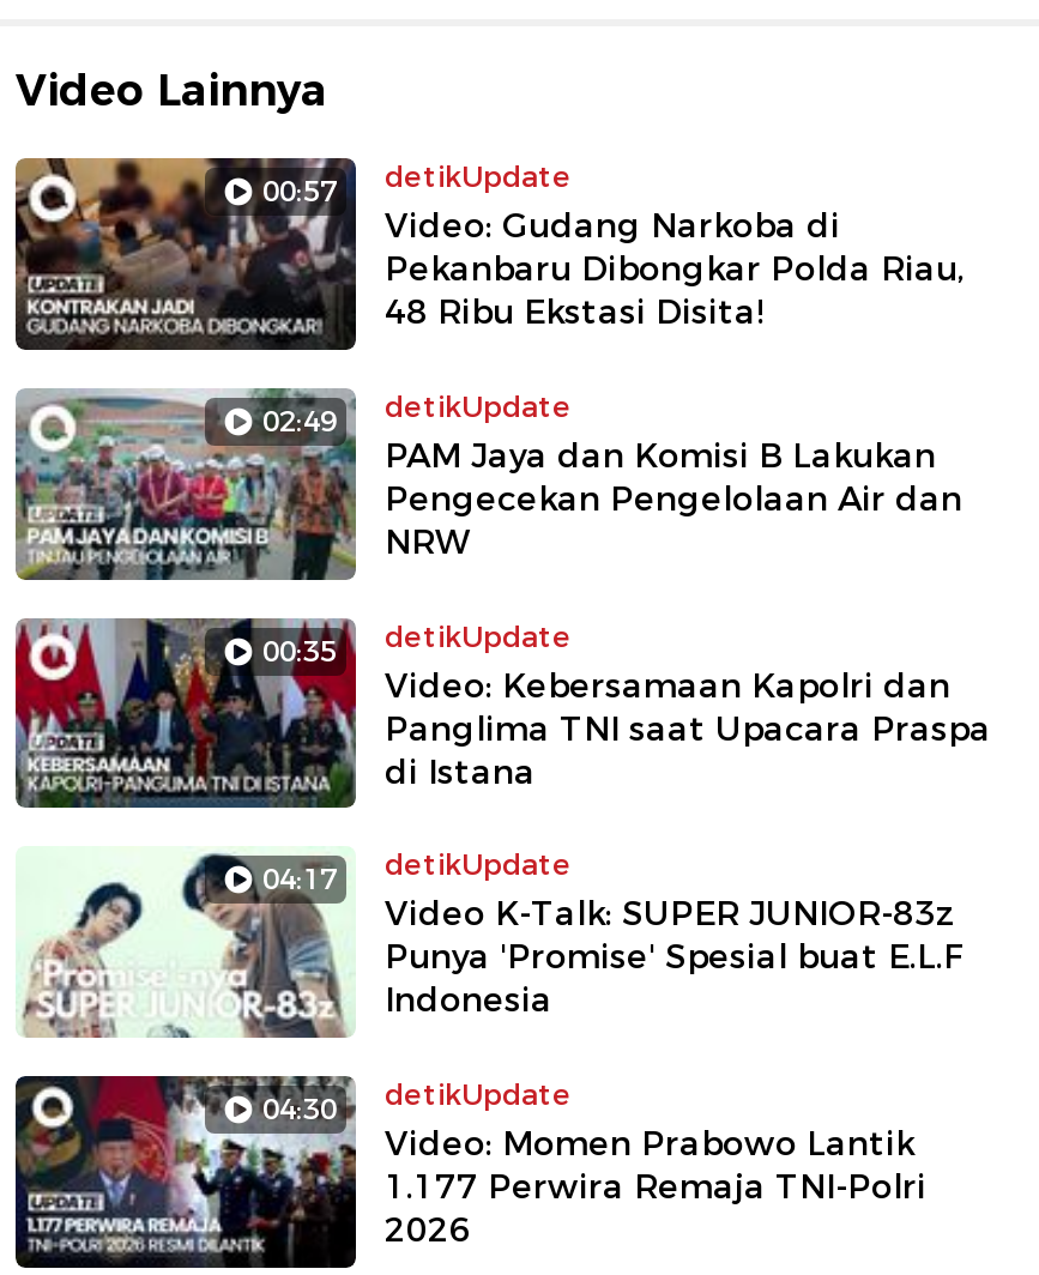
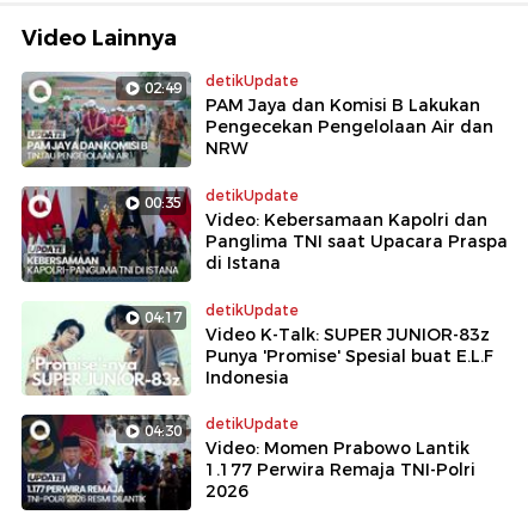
- [image]
- 00:57
- detikUpdate
- Video: Gudang Narkoba di
- Pekanbaru Dibongkar Polda Riau,
- 48 Ribu Ekstasi Disita!
